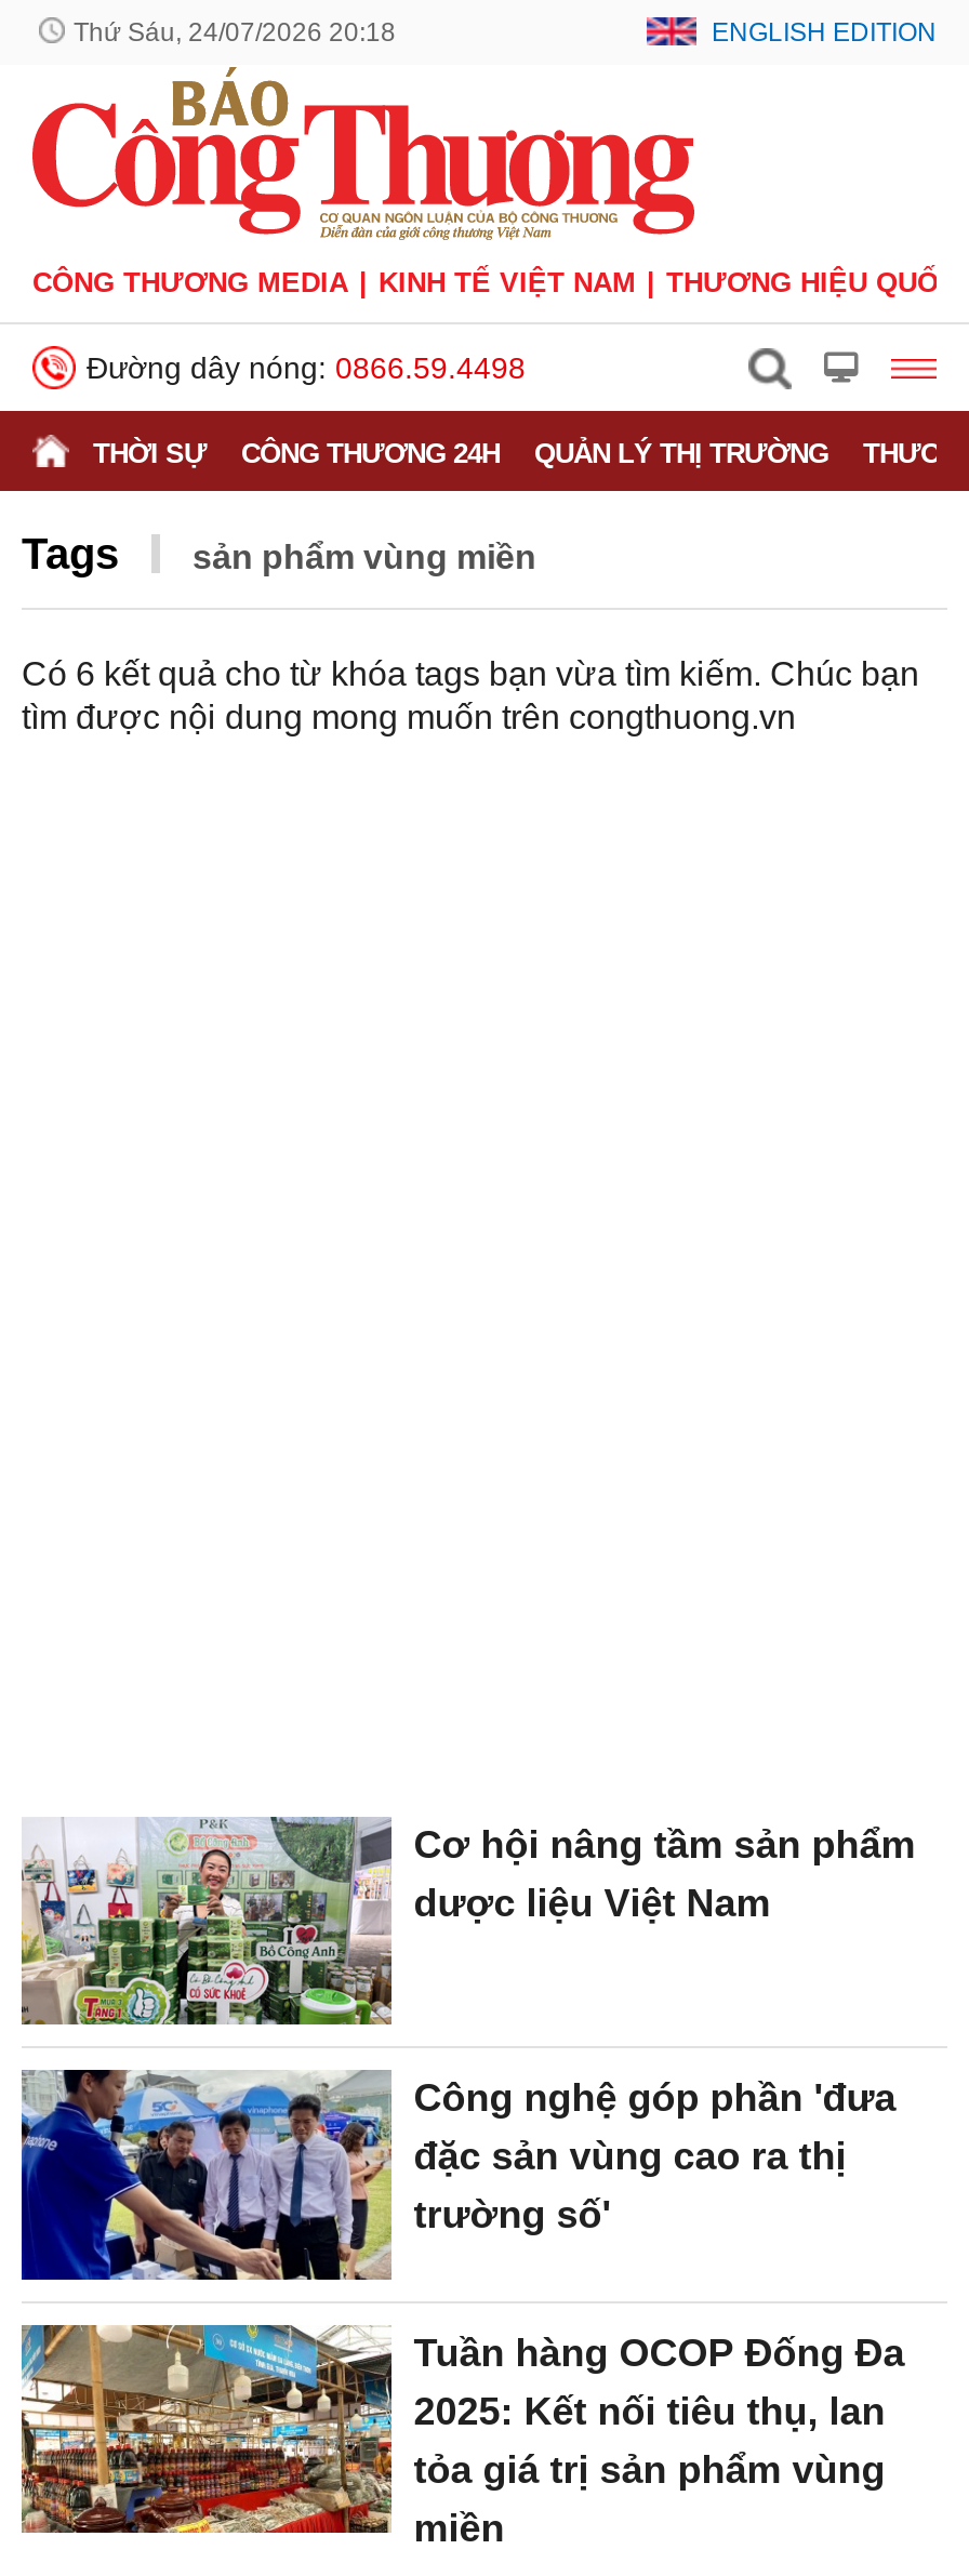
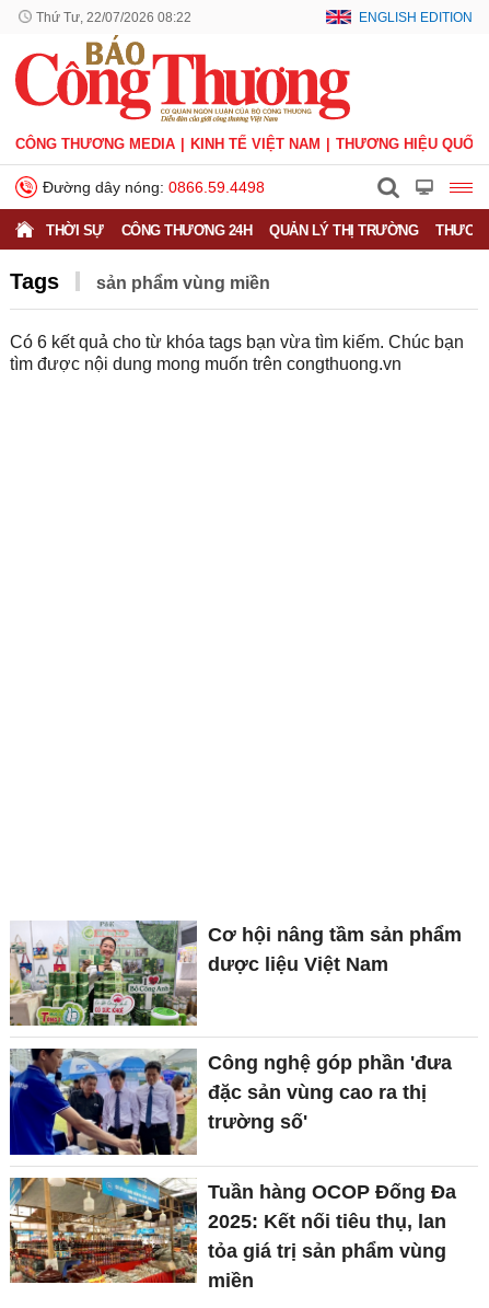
- Thứ Sáu, 24/07/2026 20:18
+ Thứ Tư, 22/07/2026 08:22
